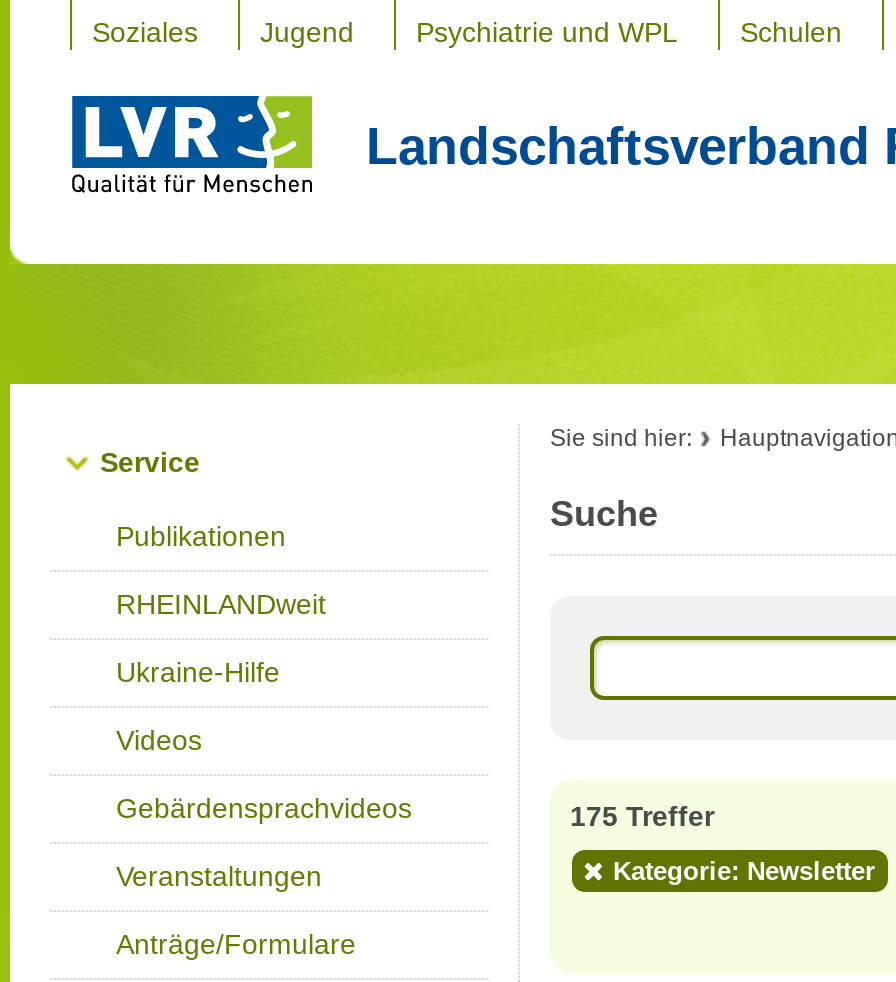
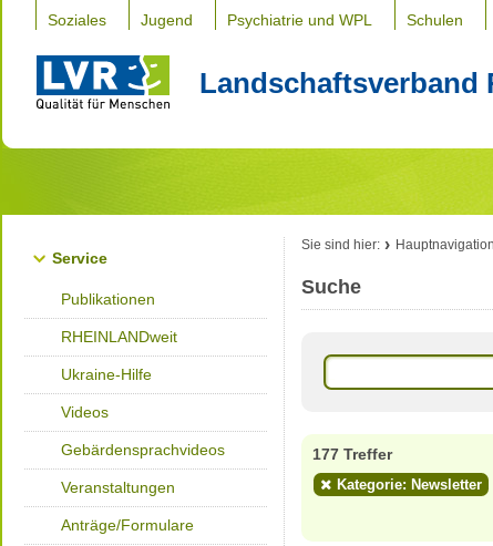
- 175 Treffer
+ 177 Treffer
